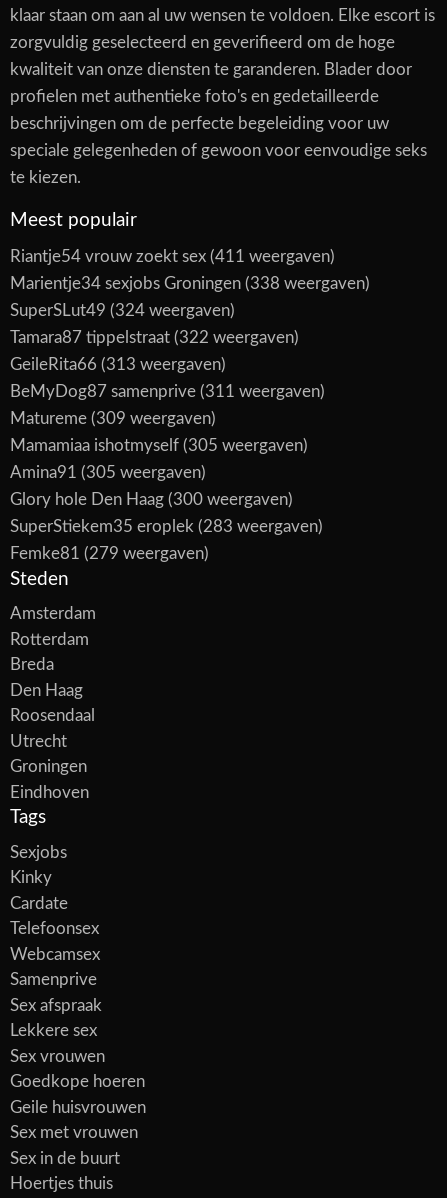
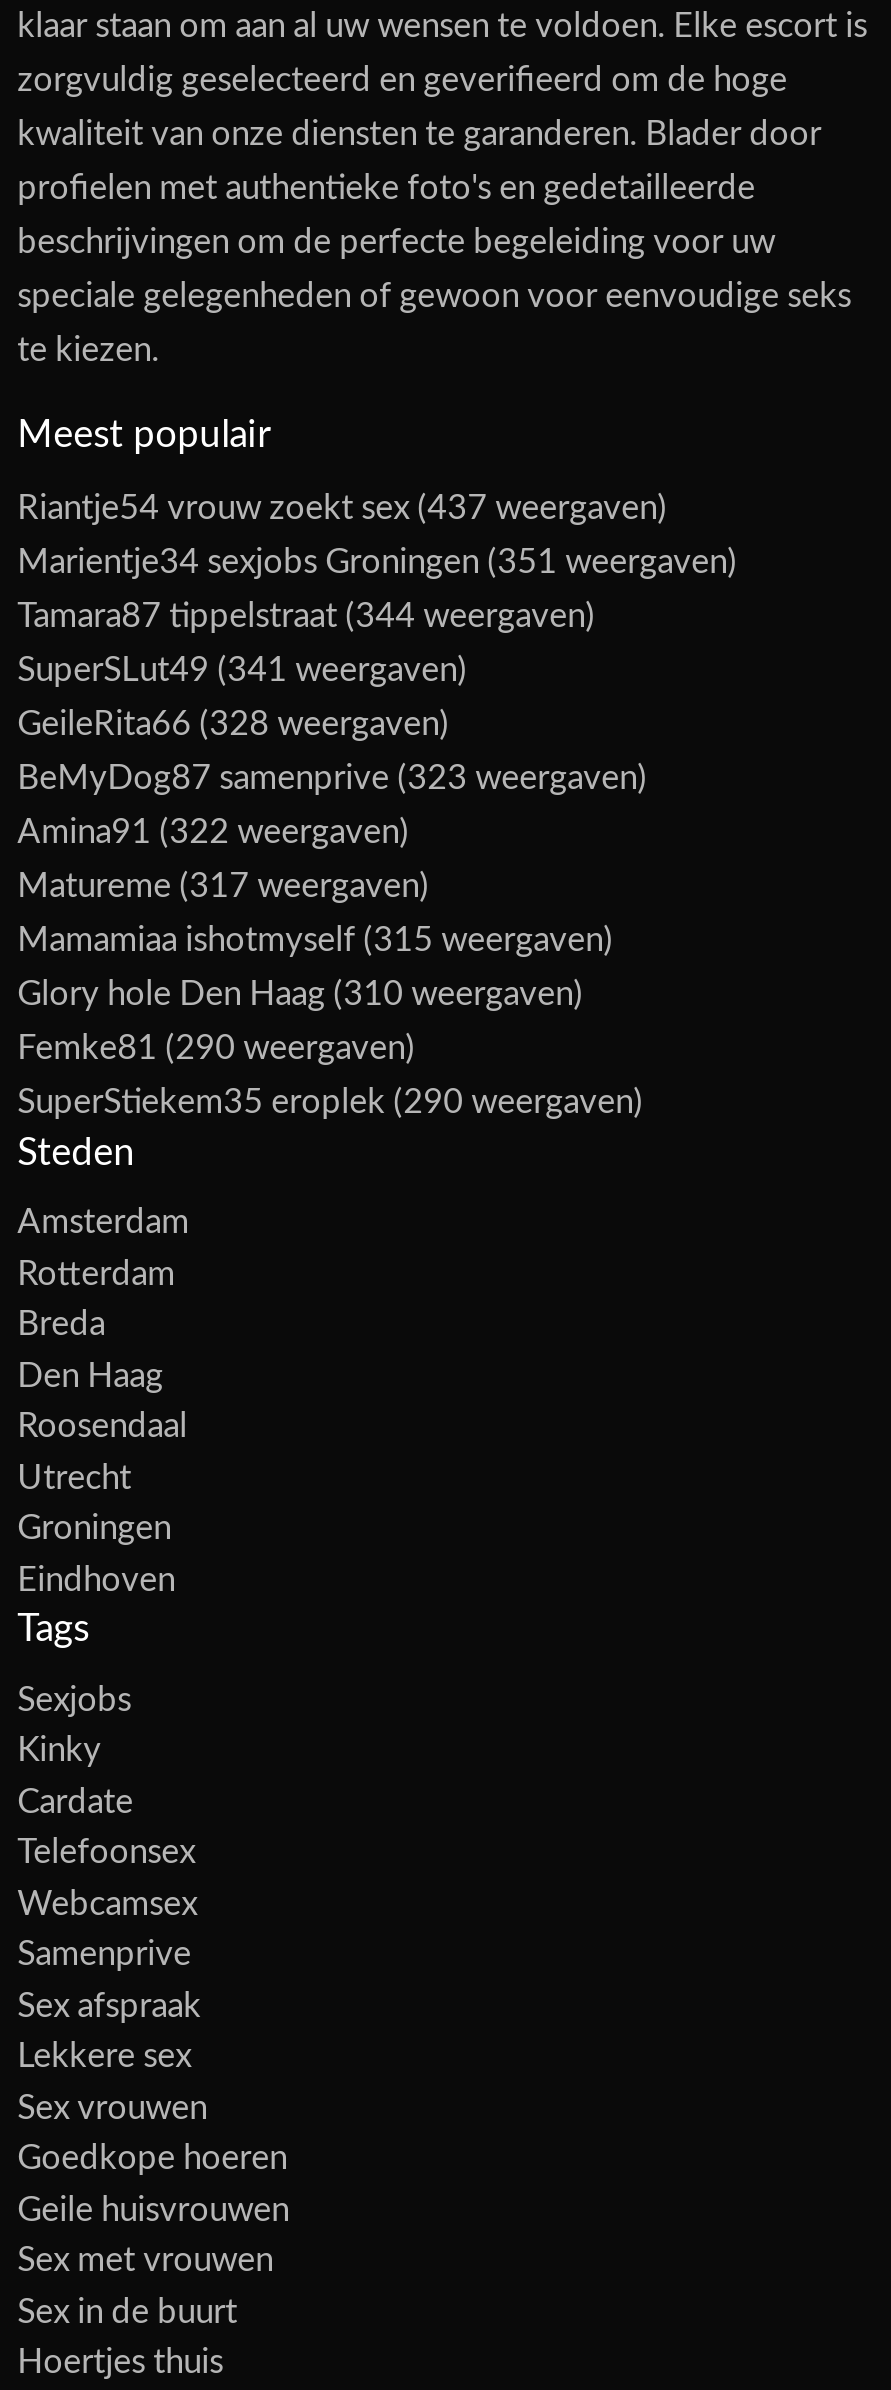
- Riantje54 vrouw zoekt sex (411 weergaven)
+ Riantje54 vrouw zoekt sex (437 weergaven)

- Marientje34 sexjobs Groningen (338 weergaven)
+ Marientje34 sexjobs Groningen (351 weergaven)

- SuperSLut49 (324 weergaven)
+ Tamara87 tippelstraat (344 weergaven)

- Tamara87 tippelstraat (322 weergaven)
+ SuperSLut49 (341 weergaven)

- GeileRita66 (313 weergaven)
+ GeileRita66 (328 weergaven)

- BeMyDog87 samenprive (311 weergaven)
+ BeMyDog87 samenprive (323 weergaven)

- Matureme (309 weergaven)
+ Amina91 (322 weergaven)

- Mamamiaa ishotmyself (305 weergaven)
+ Matureme (317 weergaven)

- Amina91 (305 weergaven)
+ Mamamiaa ishotmyself (315 weergaven)

- Glory hole Den Haag (300 weergaven)
+ Glory hole Den Haag (310 weergaven)

- SuperStiekem35 eroplek (283 weergaven)
+ Femke81 (290 weergaven)

- Femke81 (279 weergaven)
+ SuperStiekem35 eroplek (290 weergaven)
